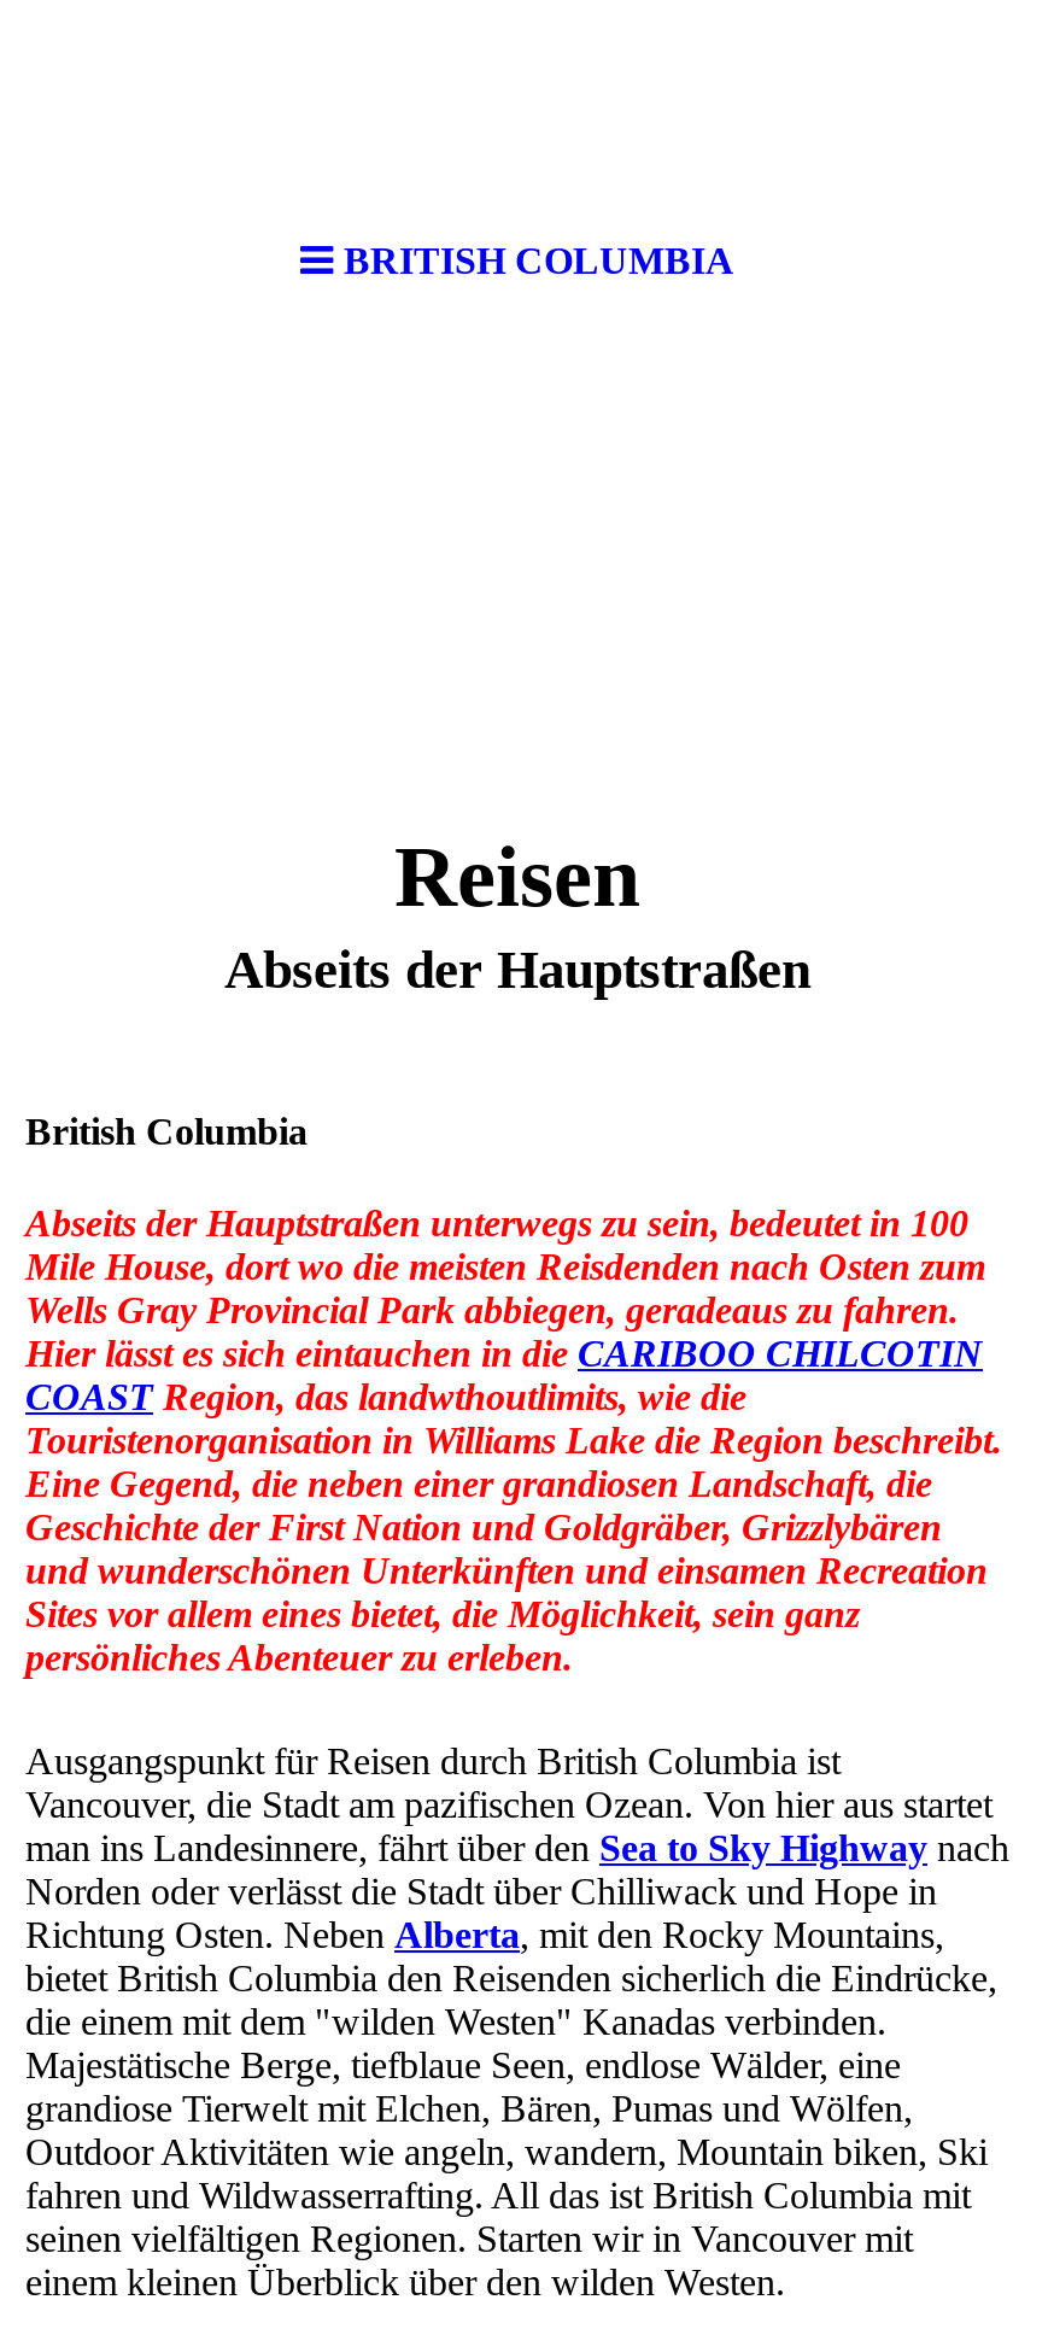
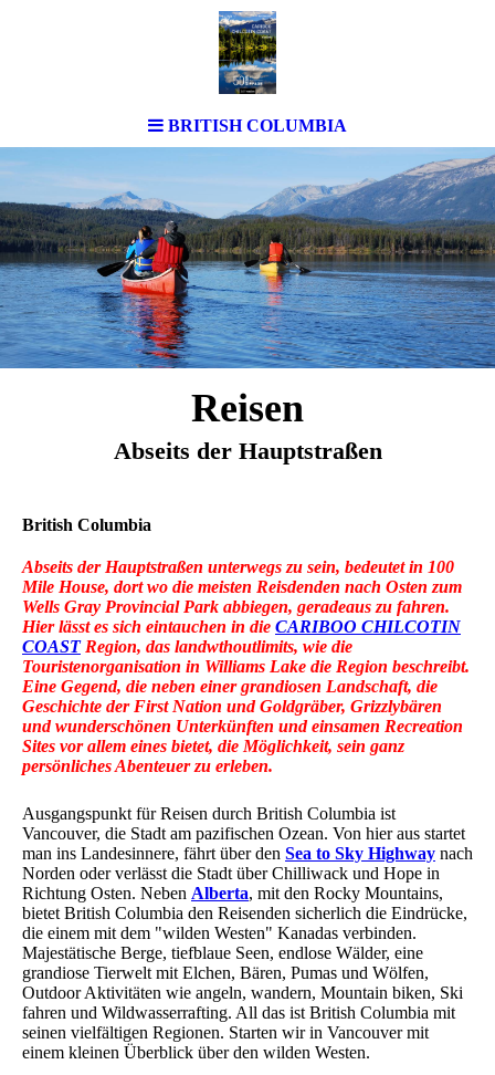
+ [image]

+ [image]
